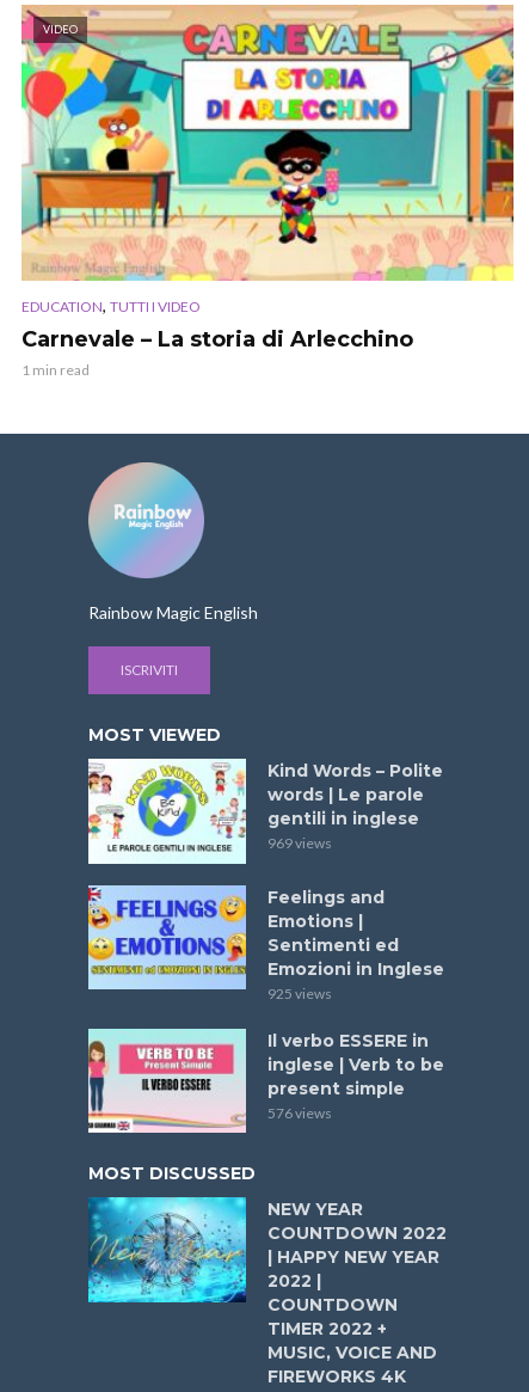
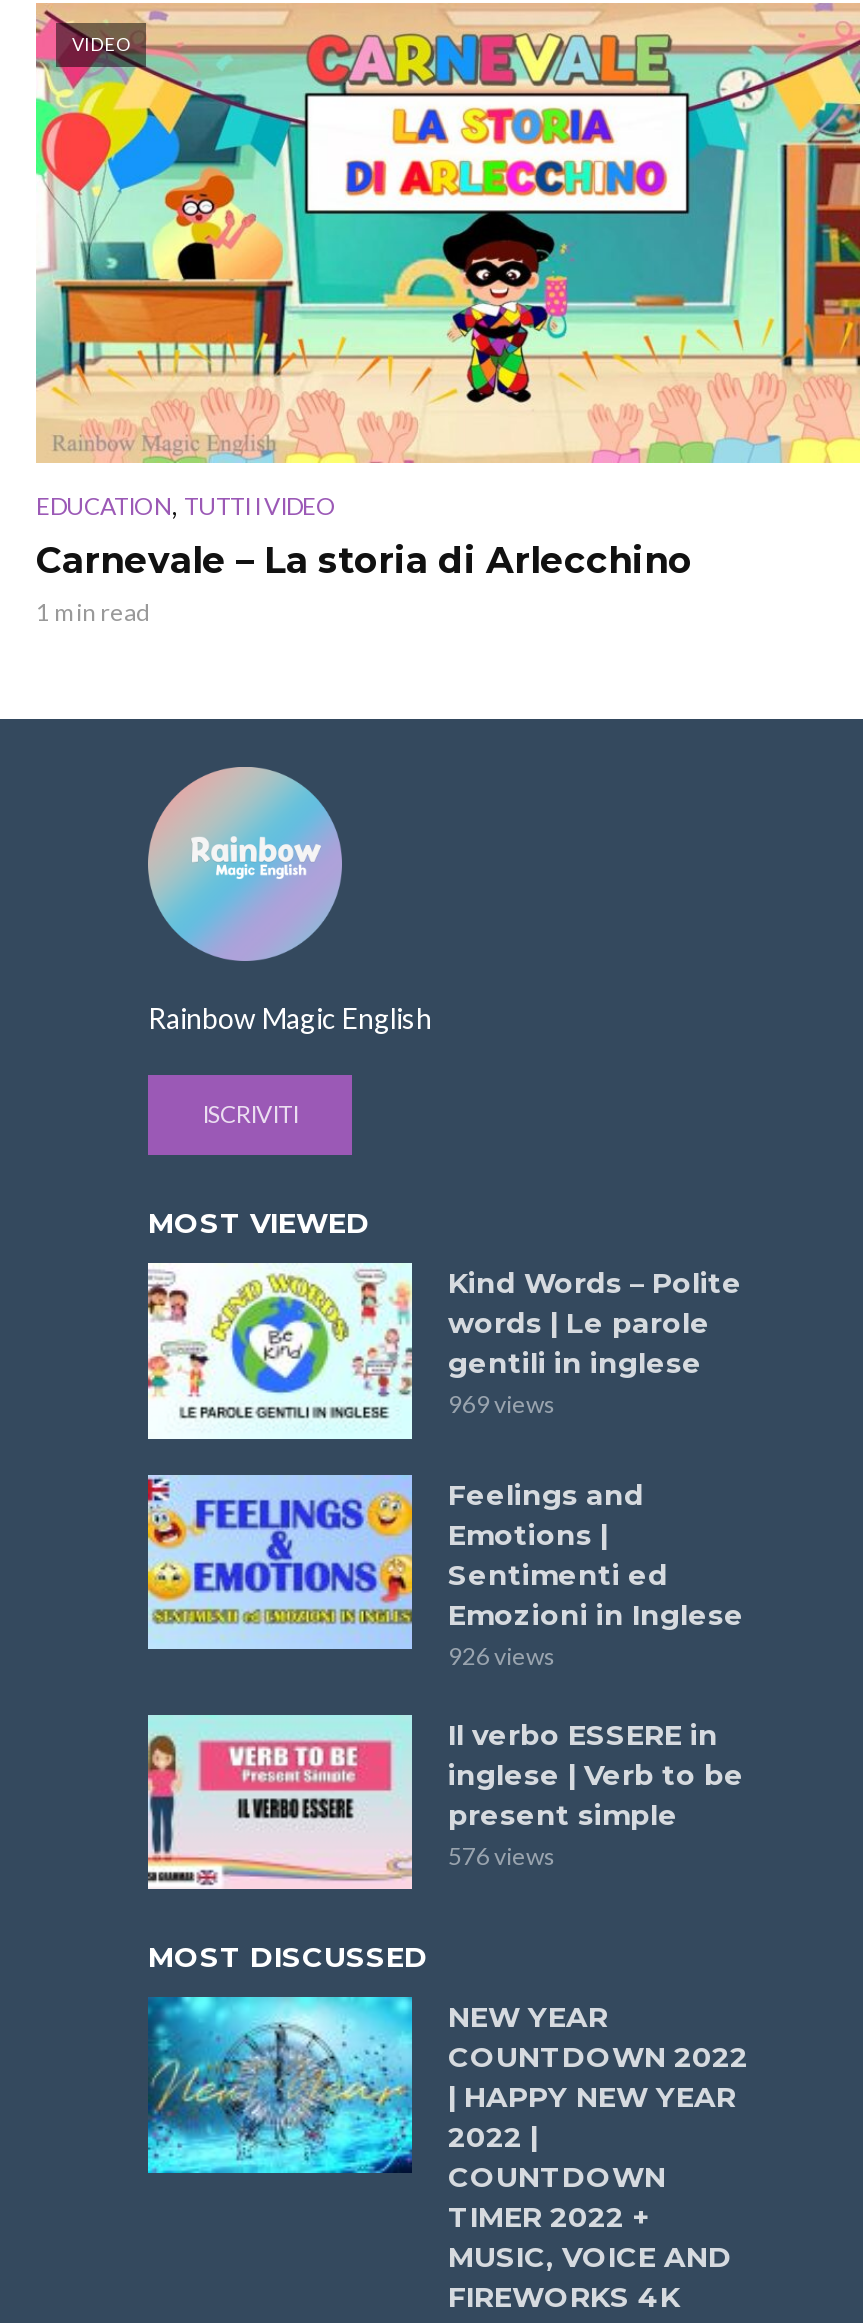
- 925 views
+ 926 views
